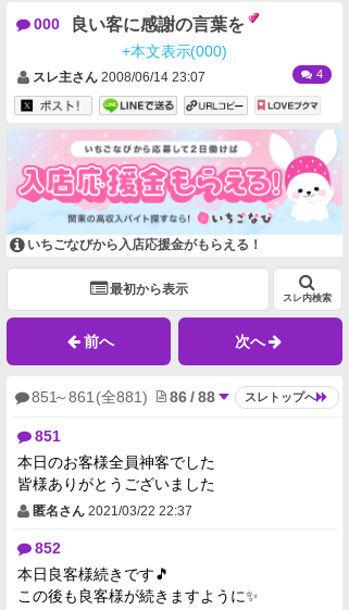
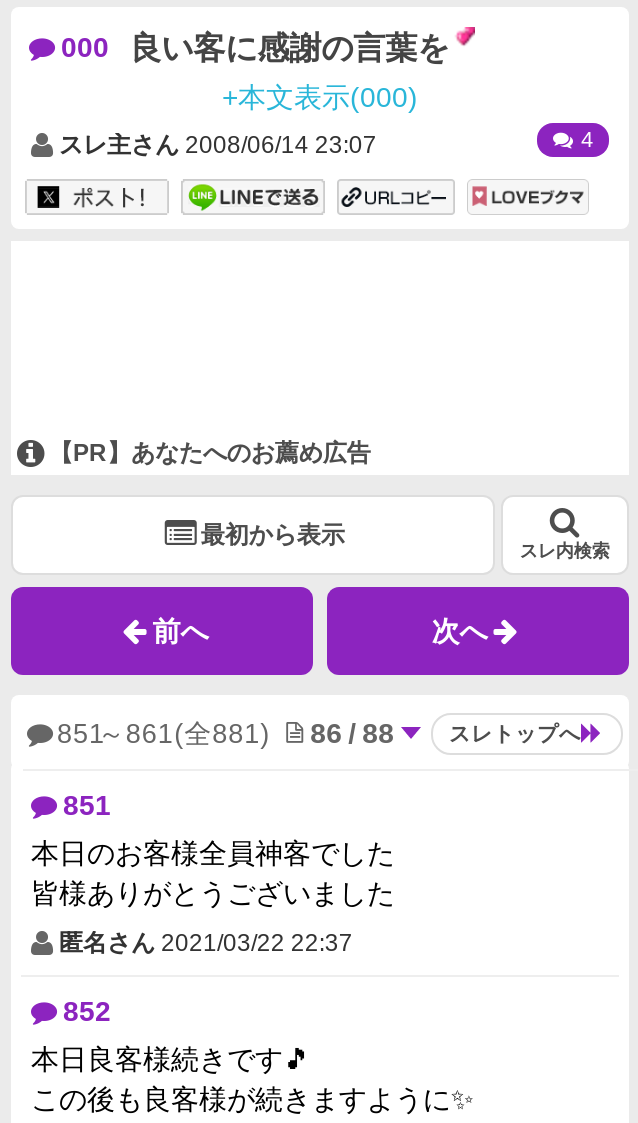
- [image]

- いちごなびから入店応援金がもらえる！
+ 【PR】あなたへのお薦め広告
